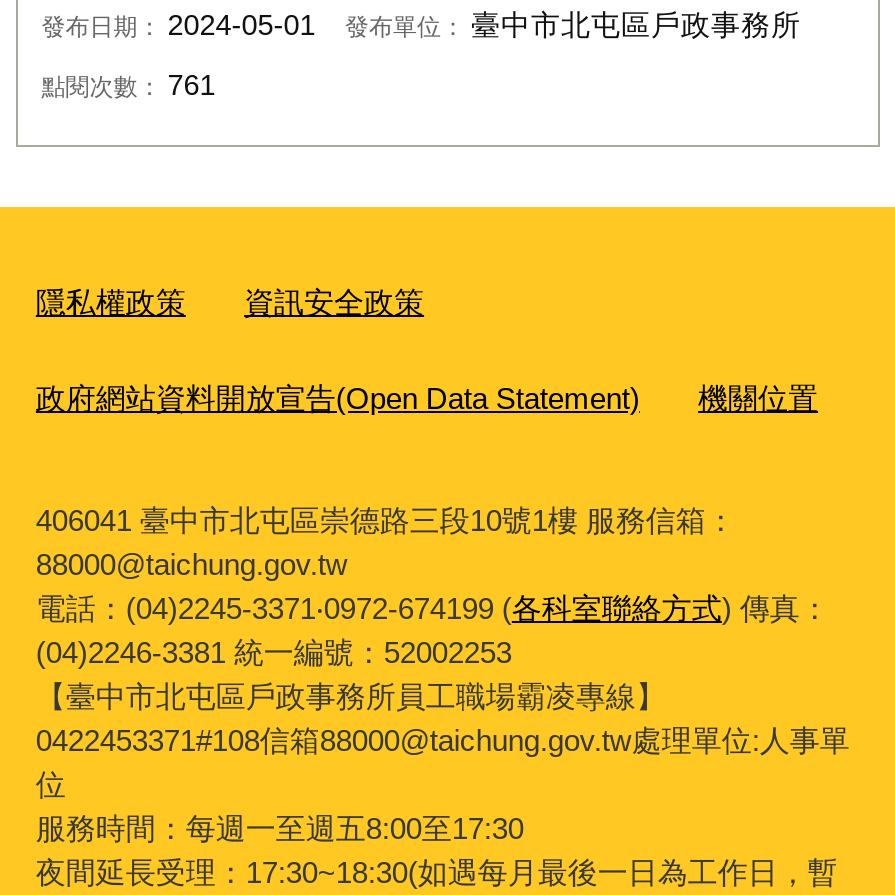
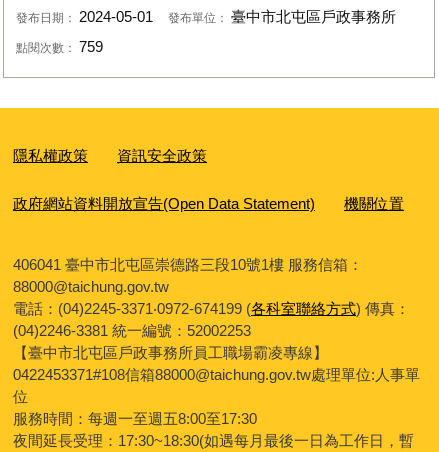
- 點閱次數：761
+ 點閱次數：759
